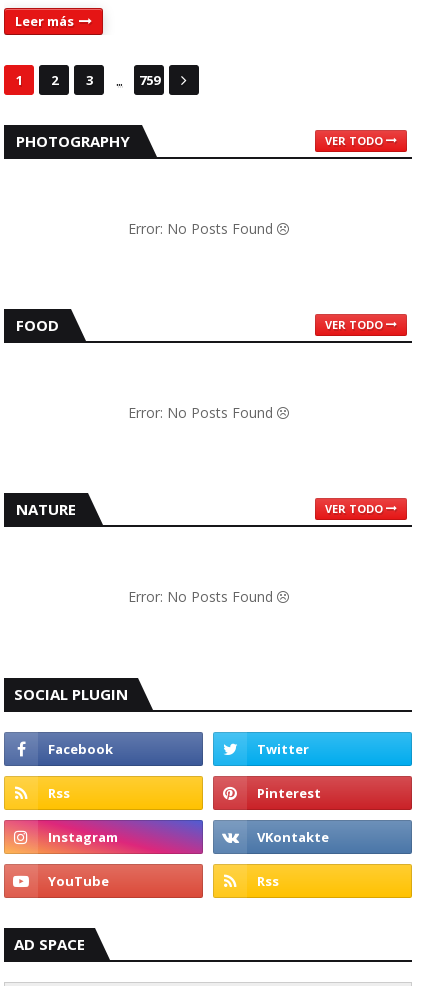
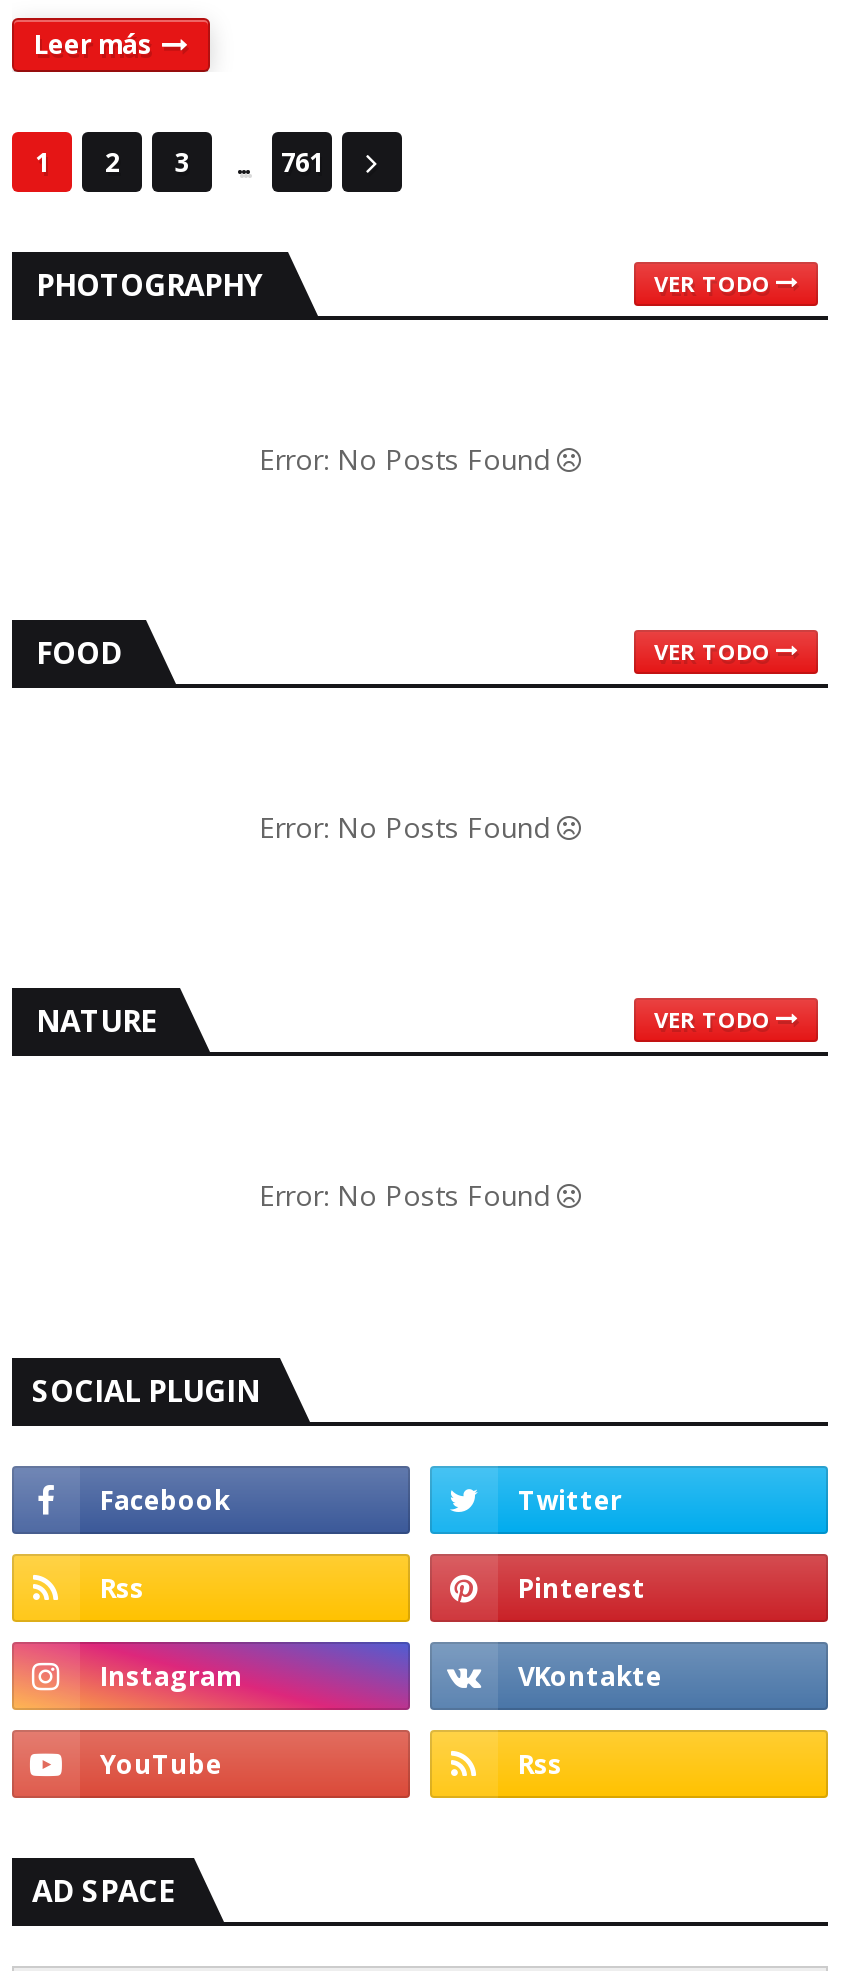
- 759
+ 761
